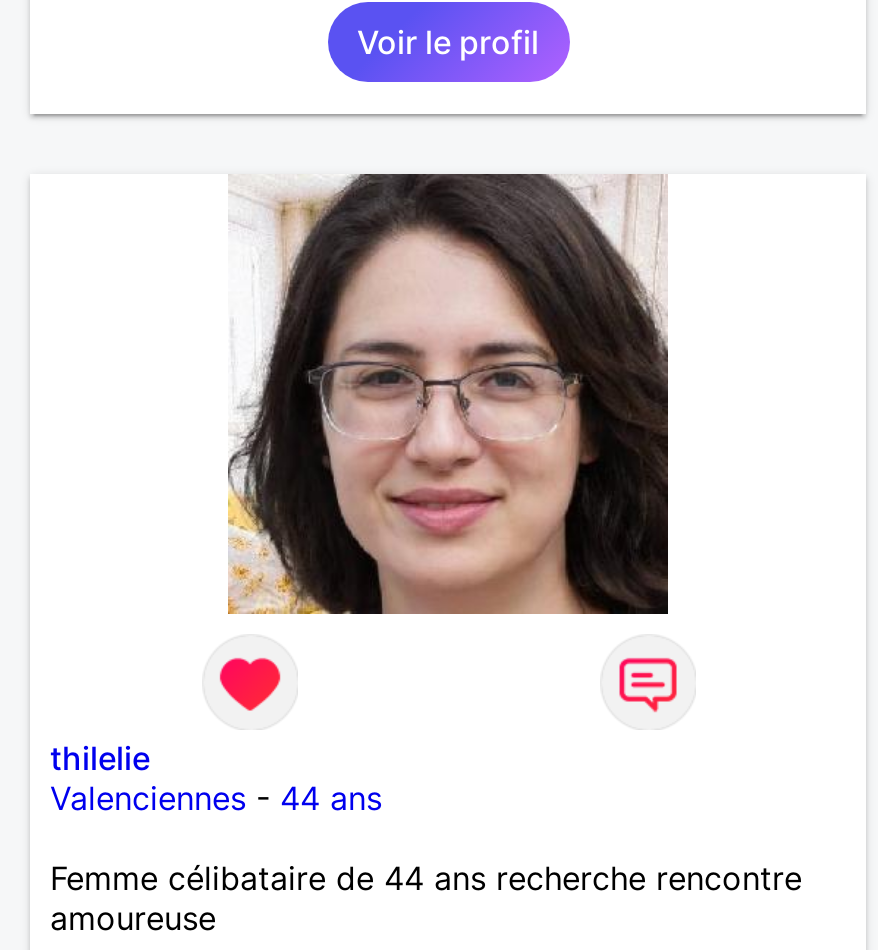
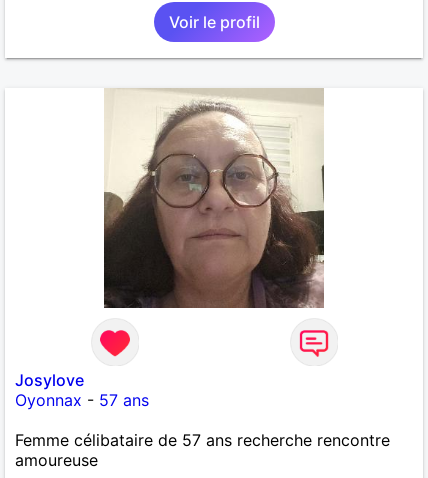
- [image]
+ [image]

- thilelie
- Valenciennes - 44 ans
+ Josylove
+ Oyonnax - 57 ans

- Femme célibataire de 44 ans recherche rencontre
+ Femme célibataire de 57 ans recherche rencontre
